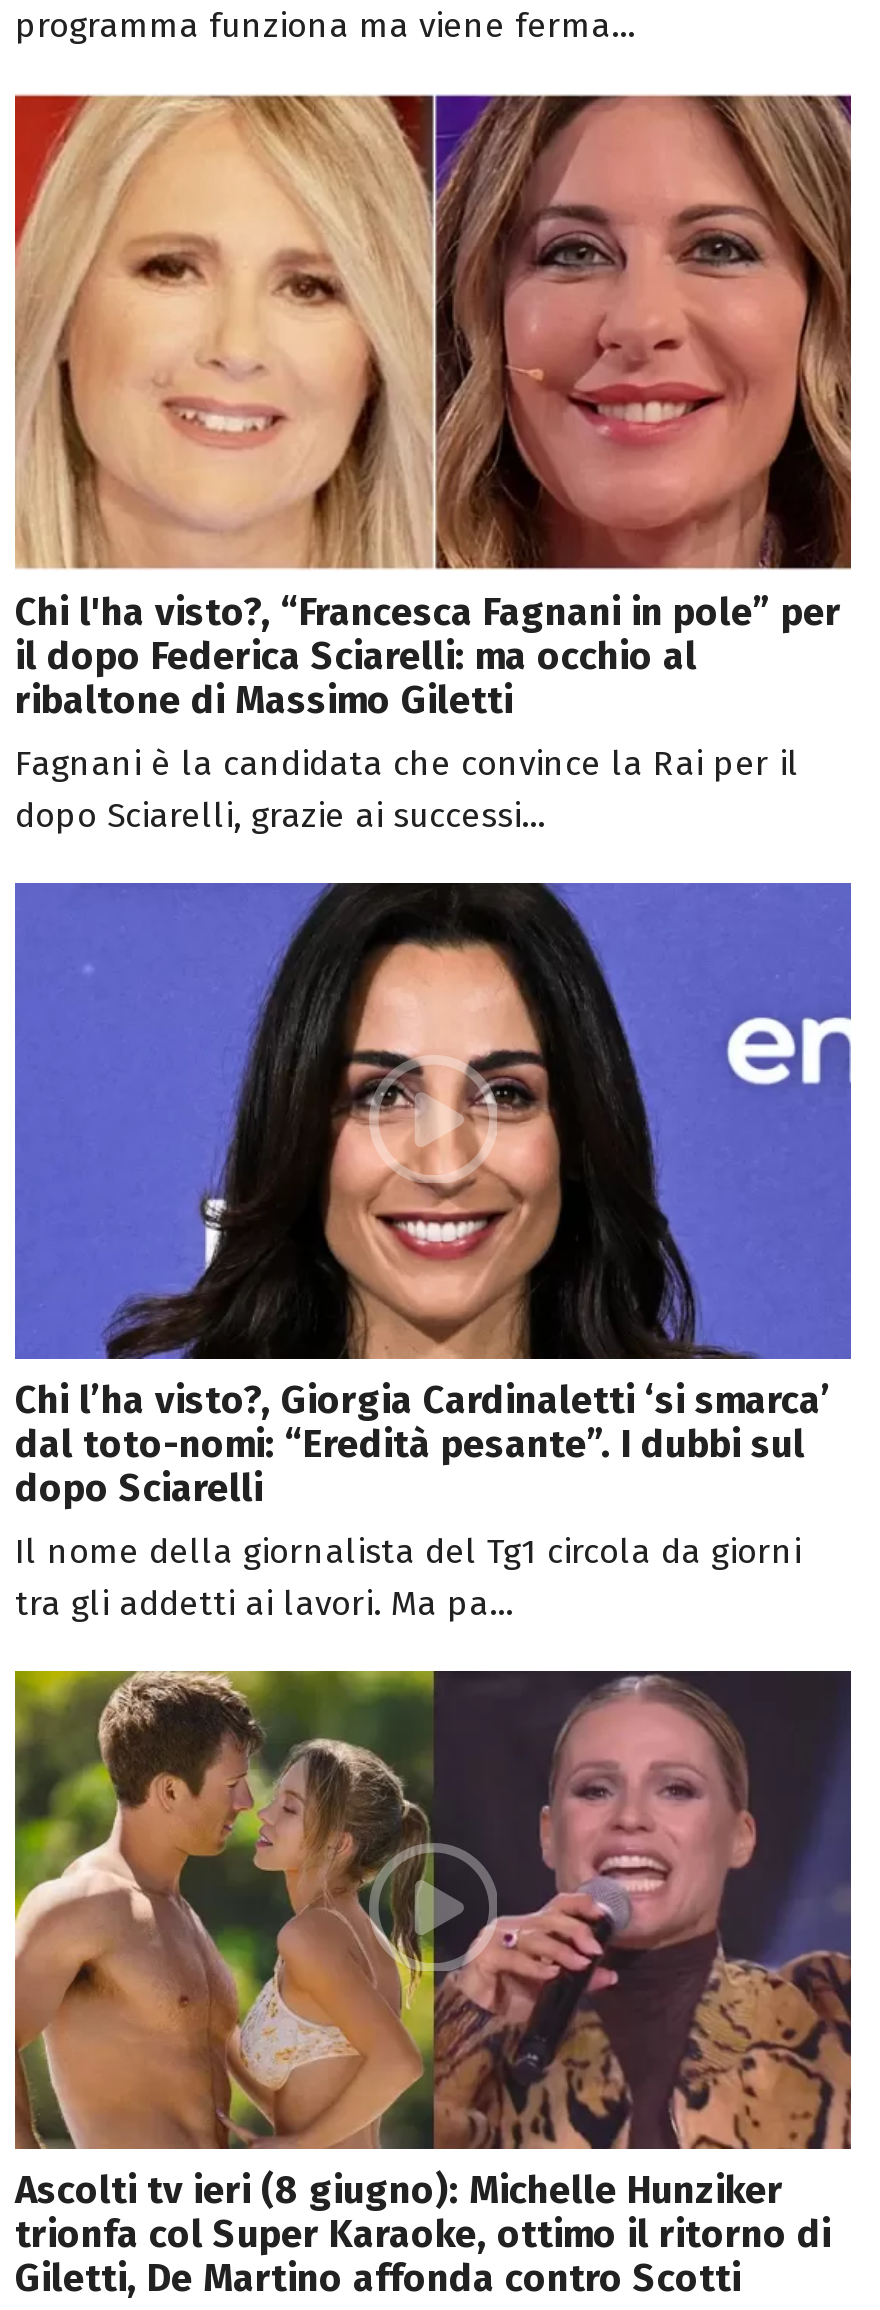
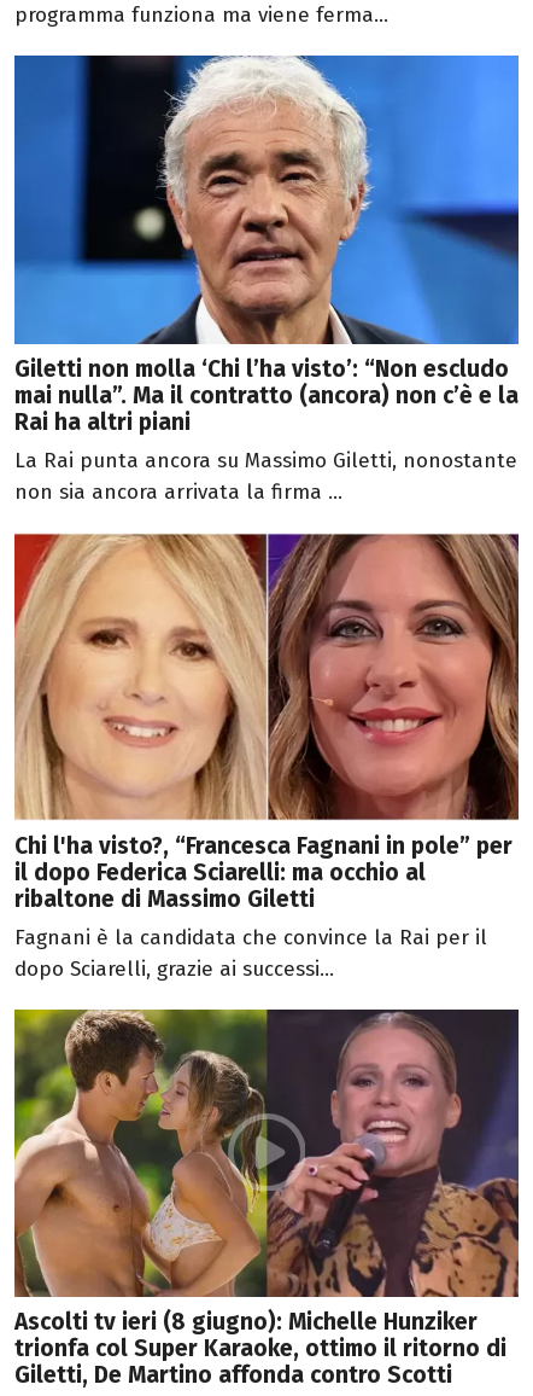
+ [image]
+ Giletti non molla ‘Chi l’ha visto’: “Non escludo
+ mai nulla”. Ma il contratto (ancora) non c’è e la
+ Rai ha altri piani
+ La Rai punta ancora su Massimo Giletti, nonostante
+ non sia ancora arrivata la firma ...

moved down: [image] | Chi l'ha visto?, “Francesca Fagnani in pole” per | il dopo Federica Sciarelli: ma occhio al | ribaltone di Massimo Giletti | Fagnani è la candidata che convince la Rai per il | dopo Sciarelli, grazie ai successi...

- [image]
- Chi l’ha visto?, Giorgia Cardinaletti ‘si smarca’
- dal toto-nomi: “Eredità pesante”. I dubbi sul
- dopo Sciarelli
- Il nome della giornalista del Tg1 circola da giorni
- tra gli addetti ai lavori. Ma pa...
